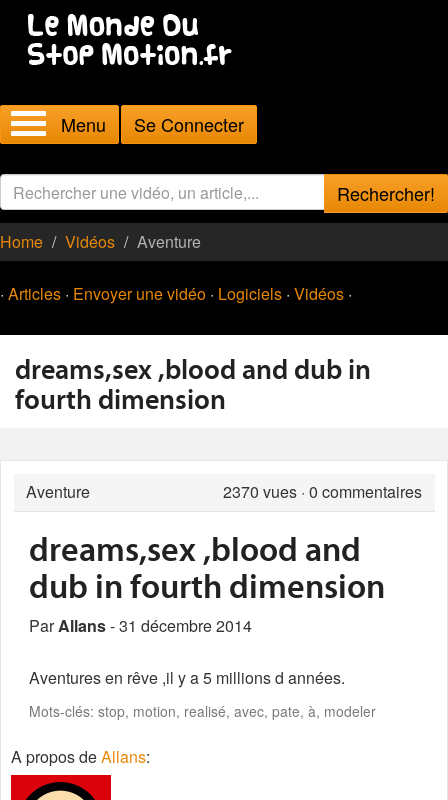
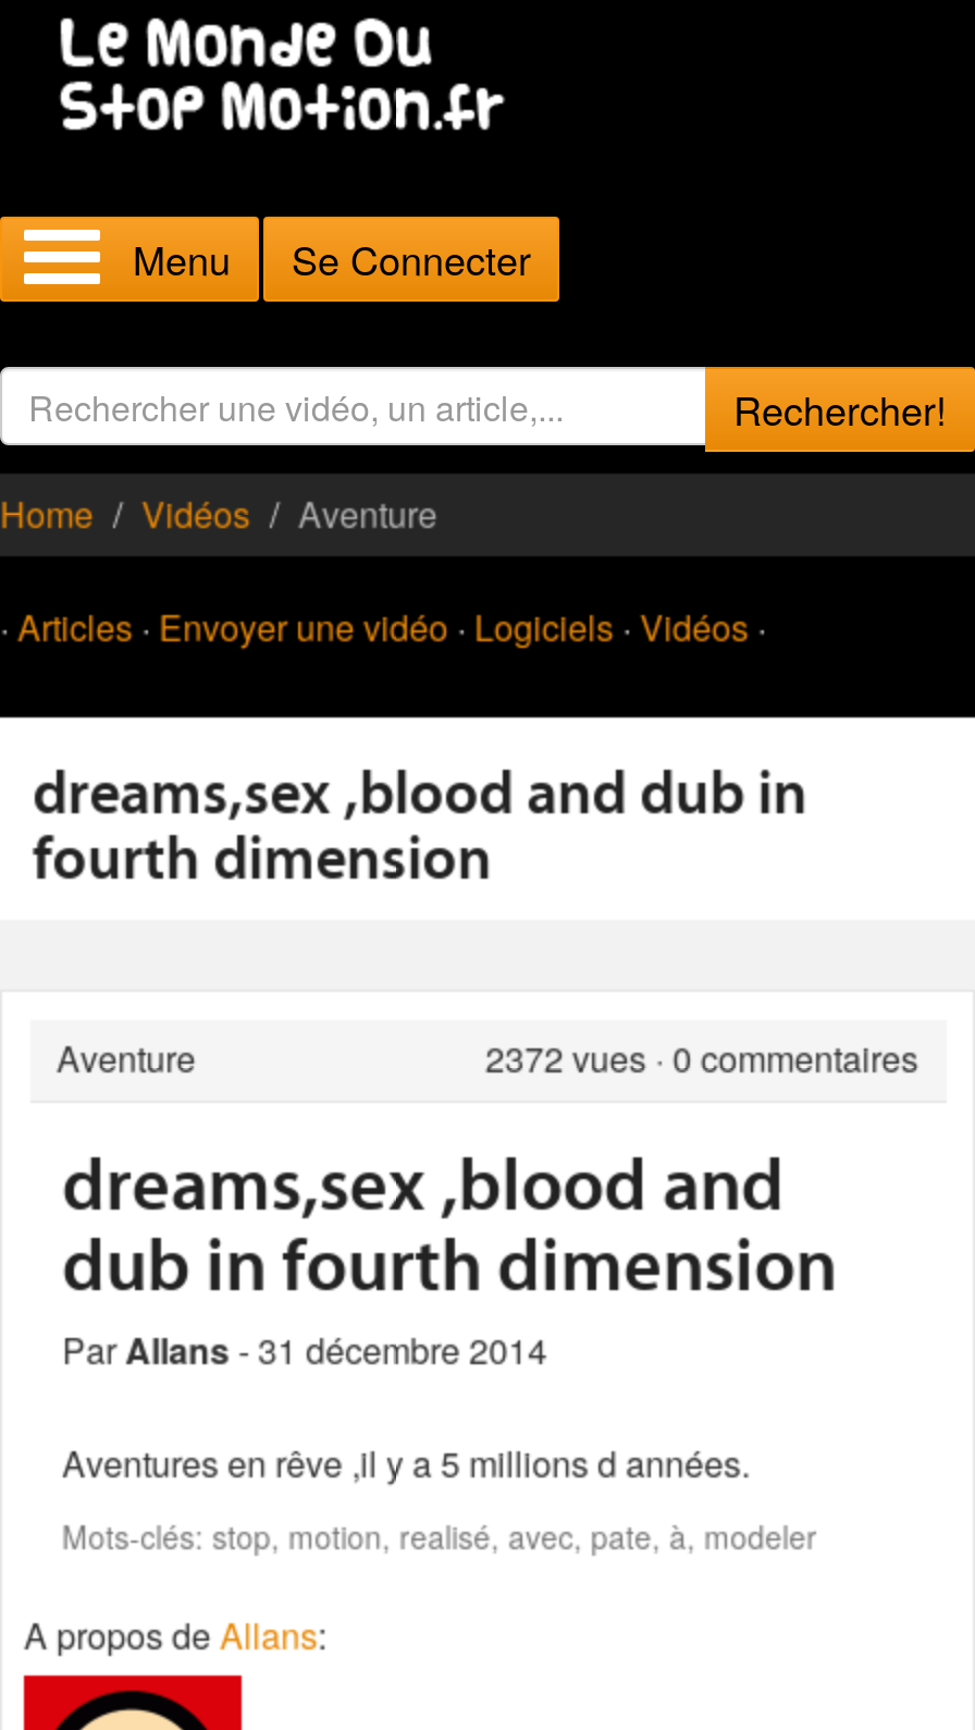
- 2370 vues · 0 commentaires
+ 2372 vues · 0 commentaires
